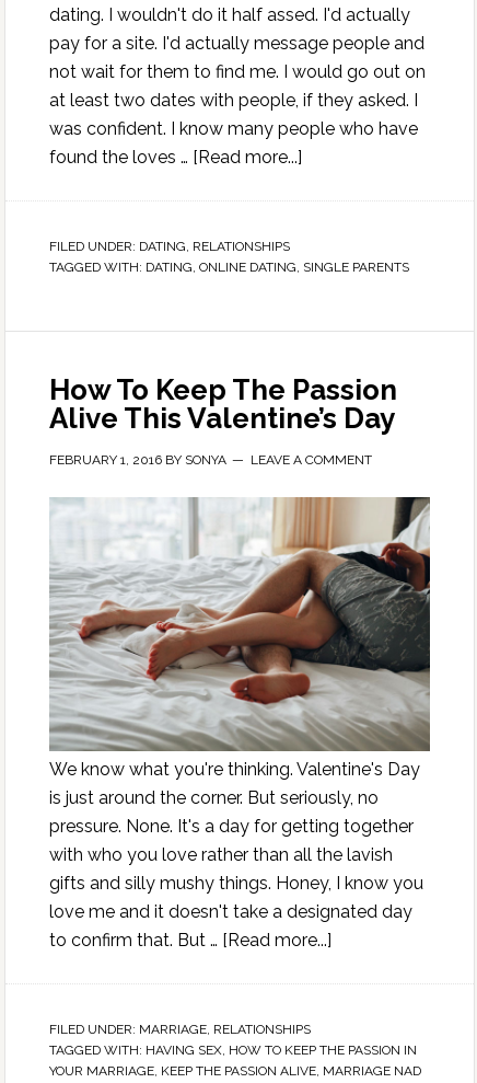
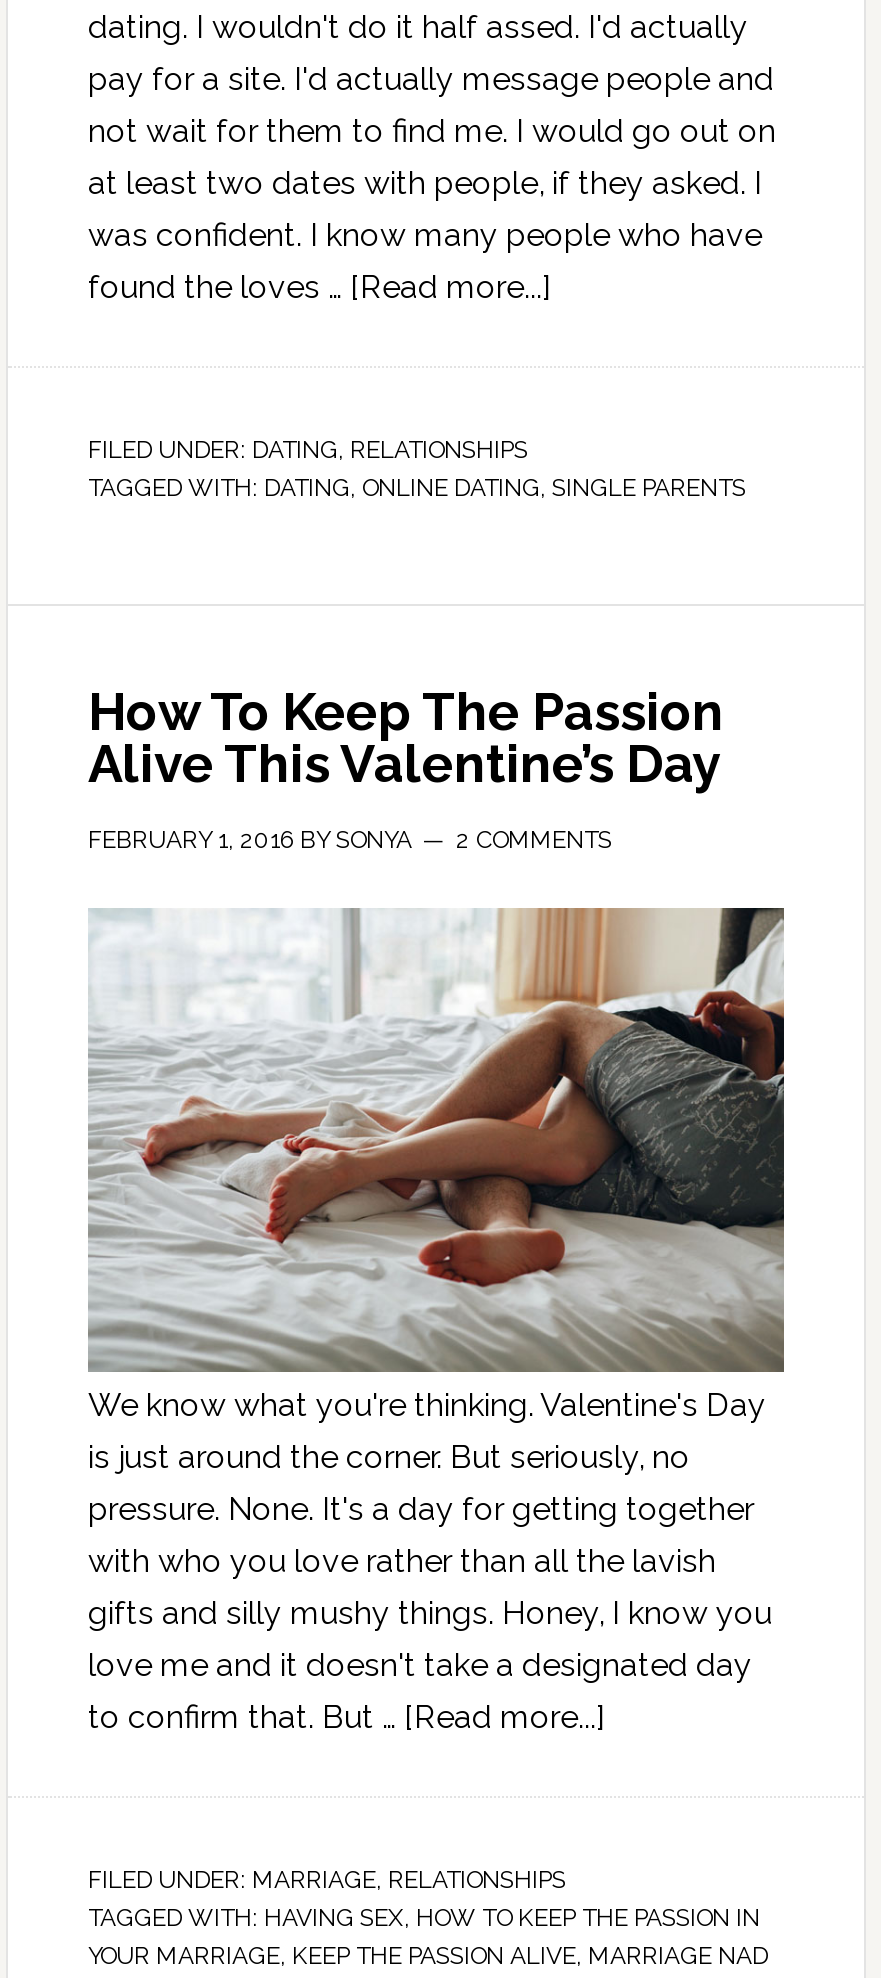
- LEAVE A COMMENT
+ 2 COMMENTS
